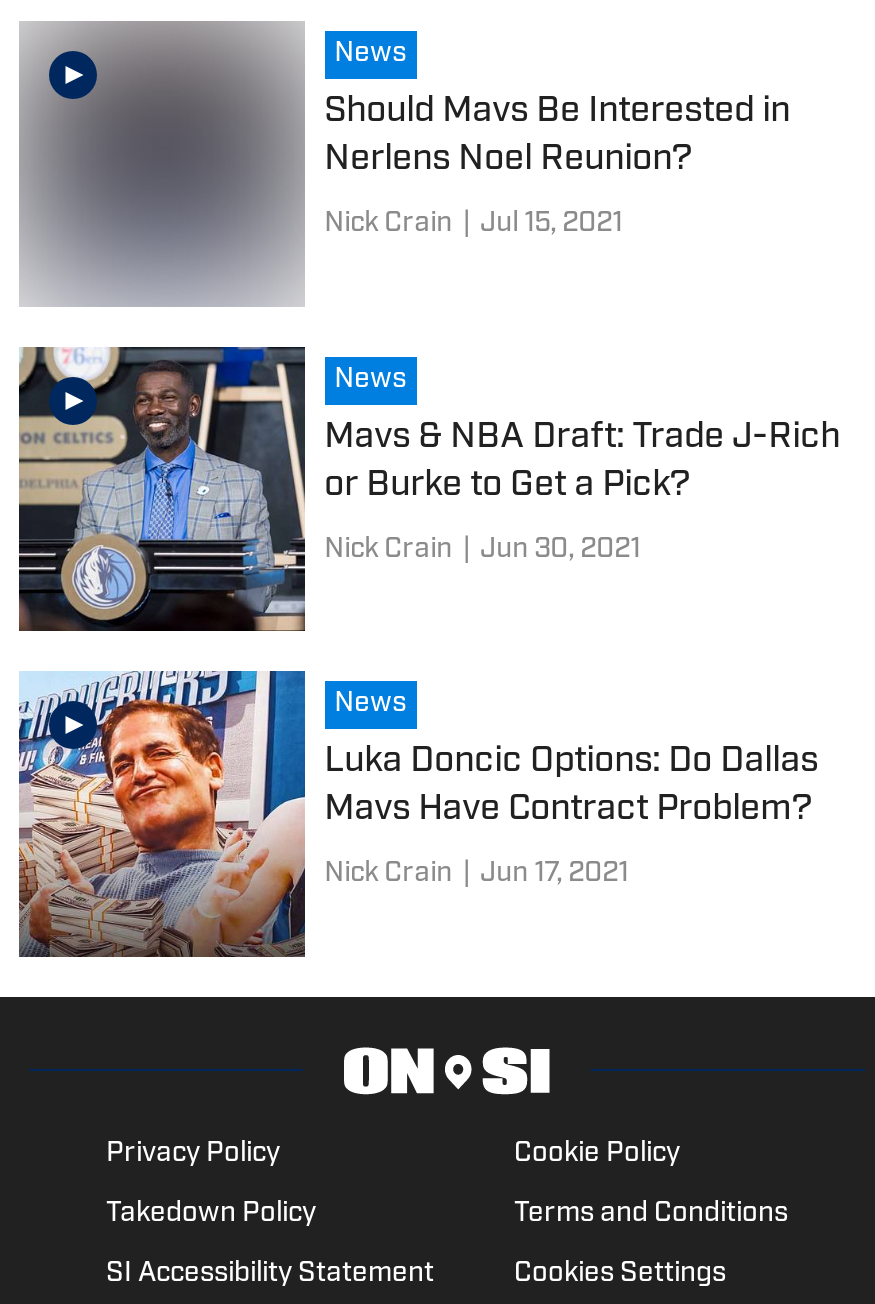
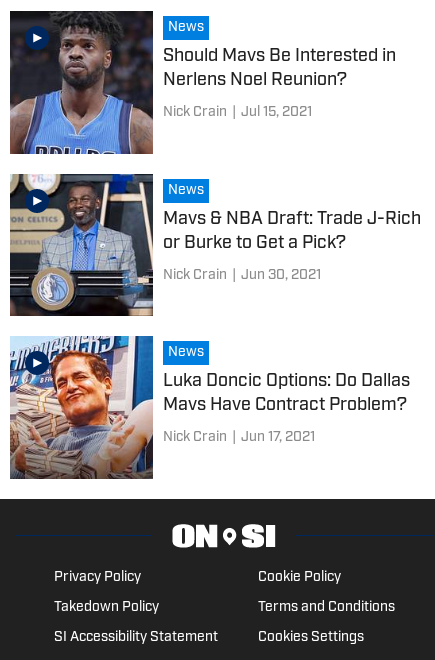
- [image]
+ [image]
